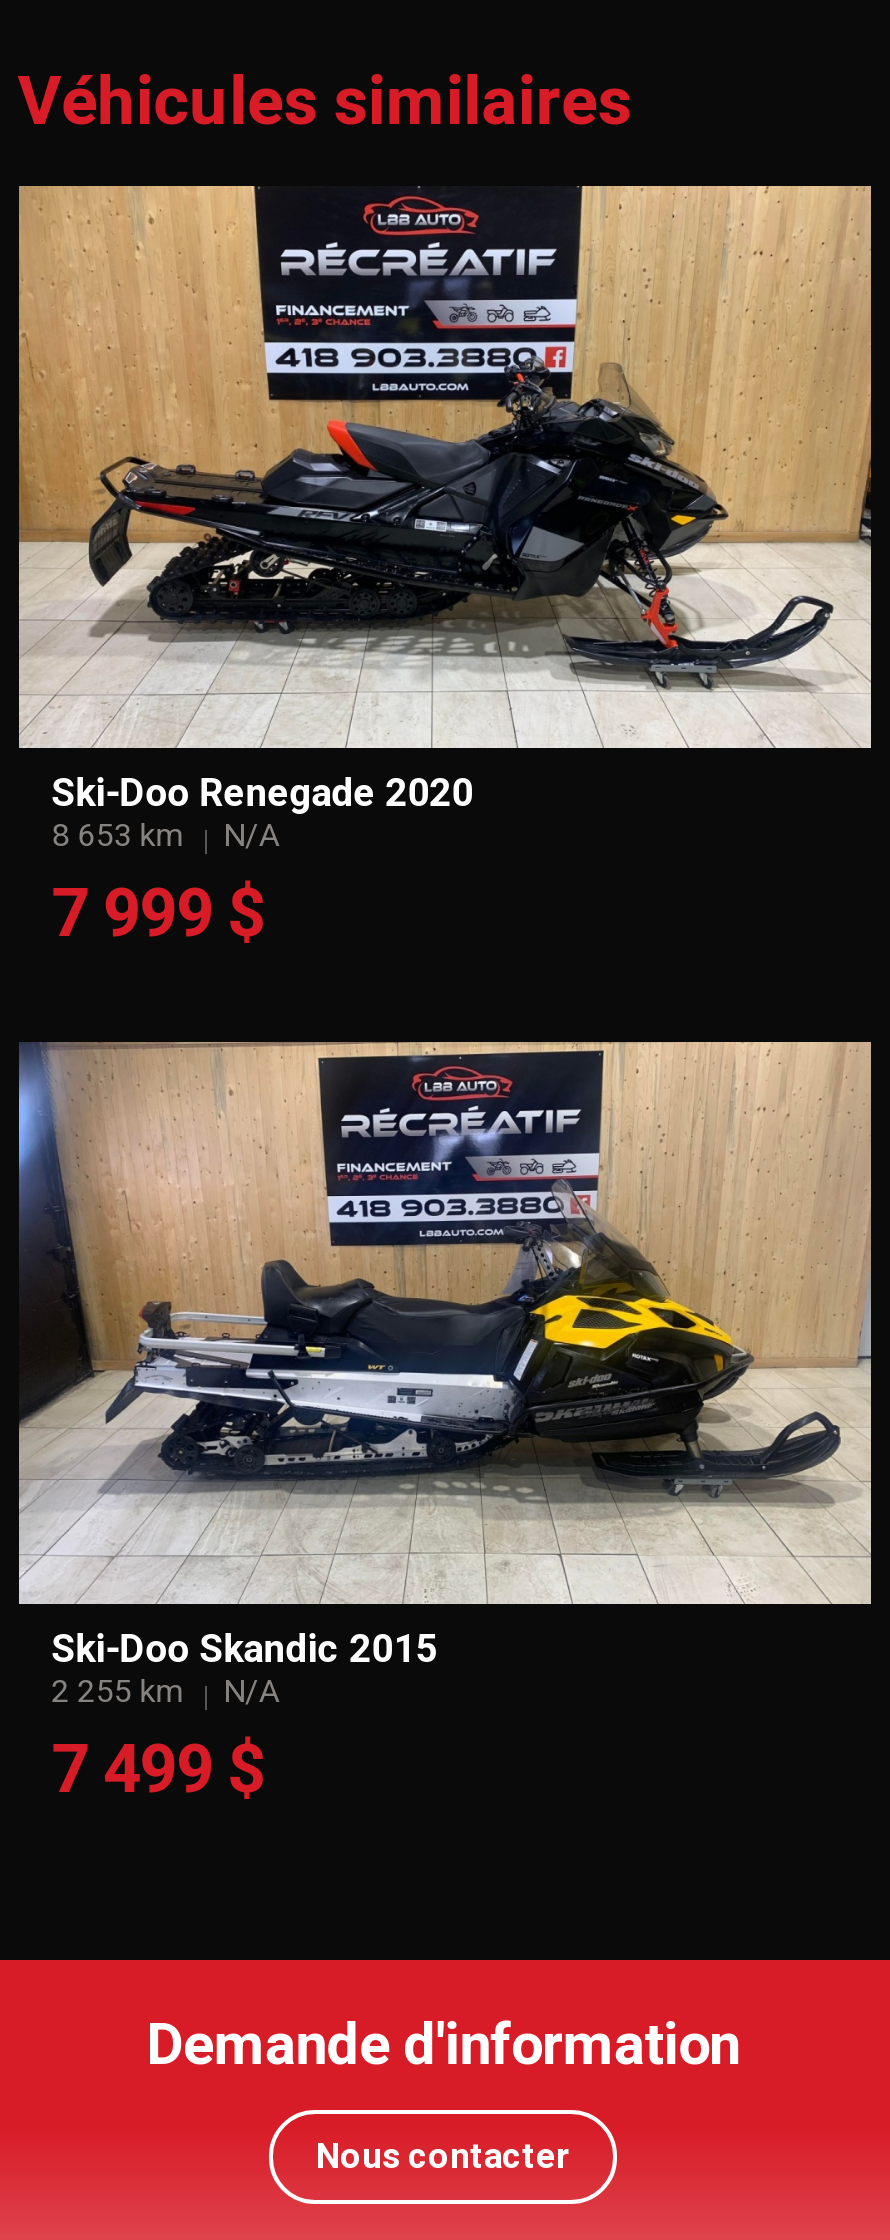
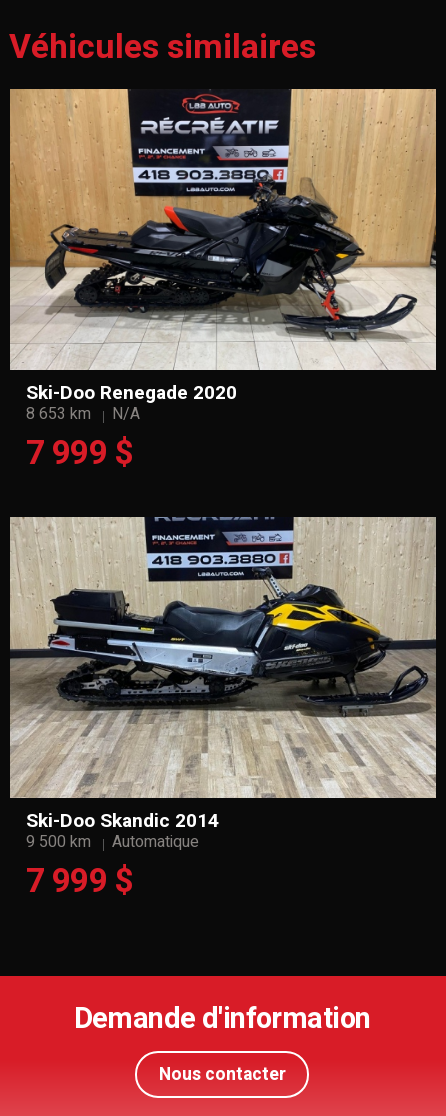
- [image]
- Ski-Doo Skandic 2015
- 2 255 km
- N/A
- 7 499 $
+ [image]
+ Ski-Doo Skandic 2014
+ 9 500 km
+ Automatique
+ 7 999 $
